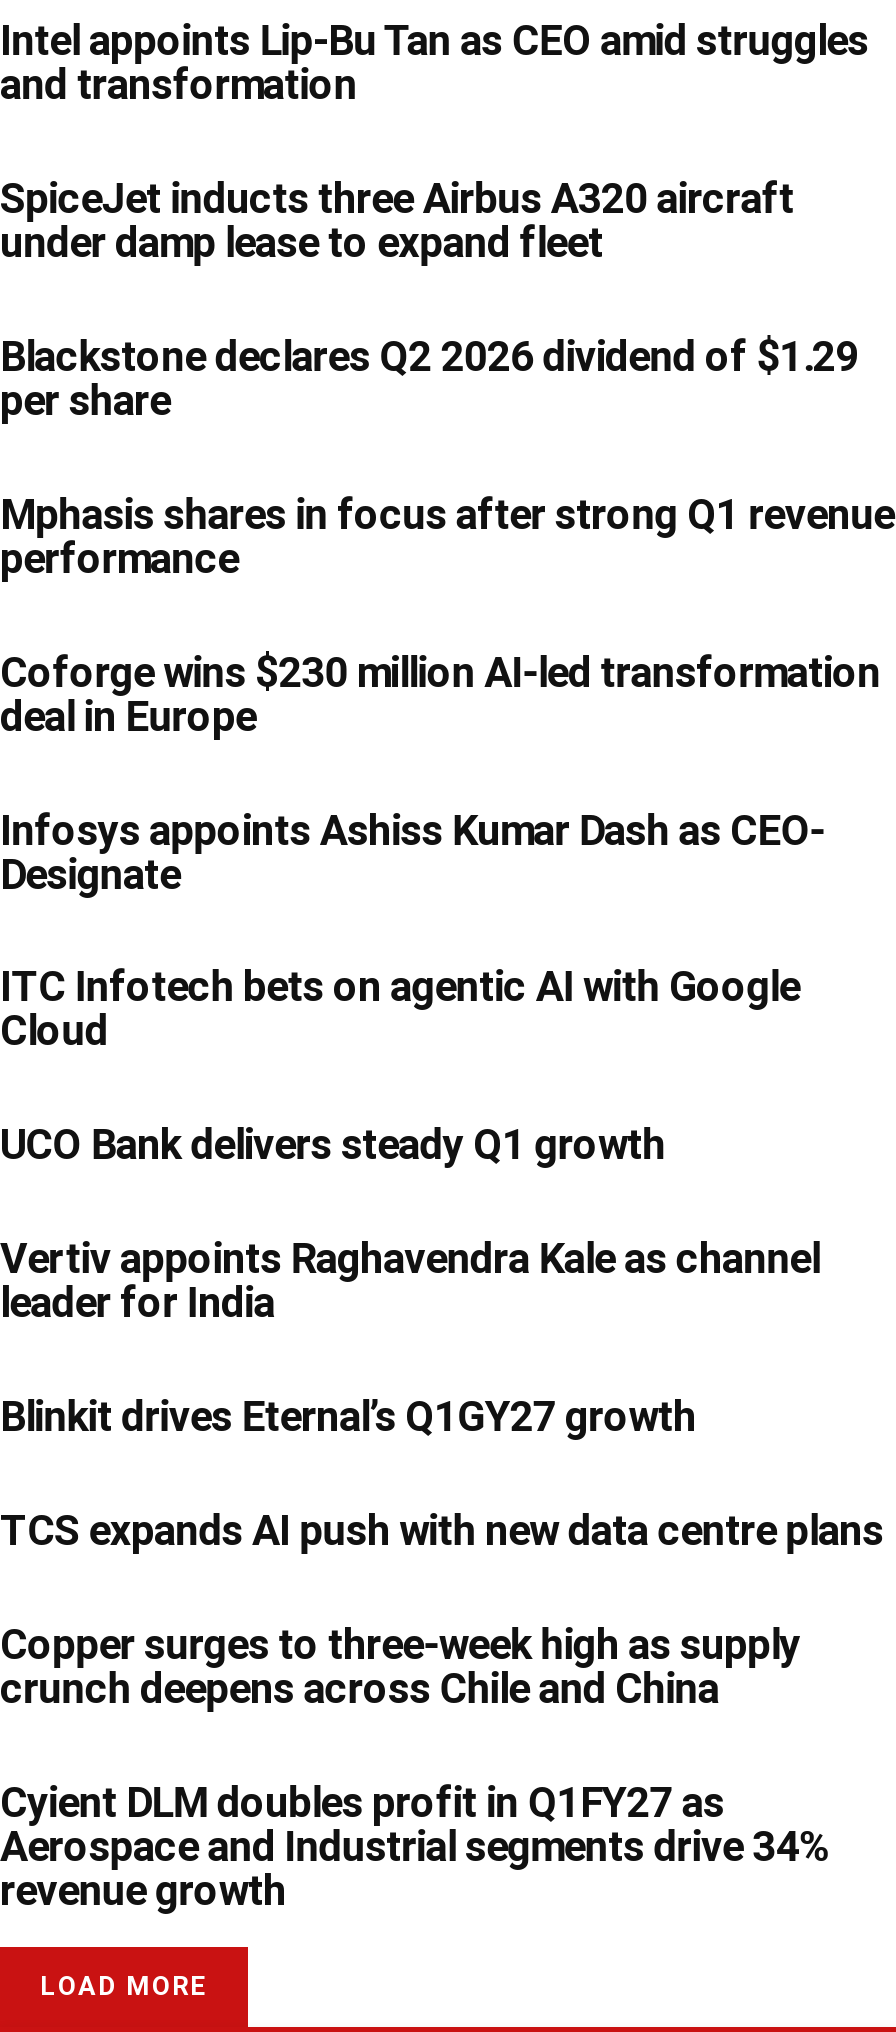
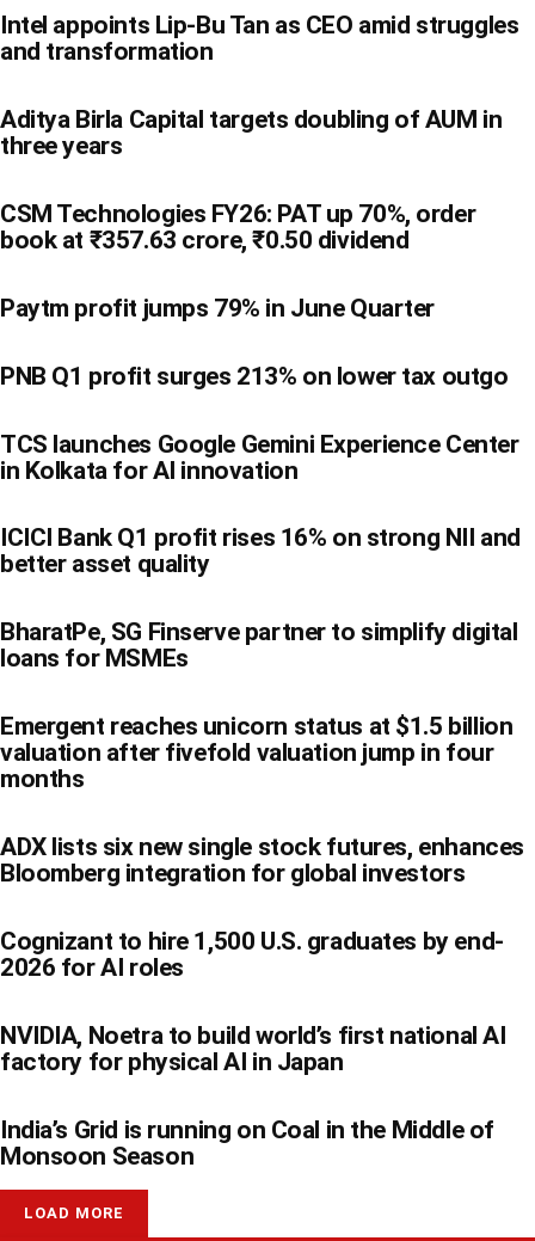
- SpiceJet inducts three Airbus A320 aircraft
- under damp lease to expand fleet
+ Aditya Birla Capital targets doubling of AUM in
+ three years

- Blackstone declares Q2 2026 dividend of $1.29
- per share
+ CSM Technologies FY26: PAT up 70%, order
+ book at ₹357.63 crore, ₹0.50 dividend

- Mphasis shares in focus after strong Q1 revenue
- performance
+ Paytm profit jumps 79% in June Quarter

- Coforge wins $230 million AI-led transformation
- deal in Europe
+ PNB Q1 profit surges 213% on lower tax outgo

- Infosys appoints Ashiss Kumar Dash as CEO-
- Designate
+ TCS launches Google Gemini Experience Center
+ in Kolkata for AI innovation

- ITC Infotech bets on agentic AI with Google
- Cloud
+ ICICI Bank Q1 profit rises 16% on strong NII and
+ better asset quality

- UCO Bank delivers steady Q1 growth
+ BharatPe, SG Finserve partner to simplify digital
+ loans for MSMEs

- Vertiv appoints Raghavendra Kale as channel
- leader for India
+ Emergent reaches unicorn status at $1.5 billion
+ valuation after fivefold valuation jump in four
+ months

- Blinkit drives Eternal’s Q1GY27 growth
+ ADX lists six new single stock futures, enhances
+ Bloomberg integration for global investors

- TCS expands AI push with new data centre plans
+ Cognizant to hire 1,500 U.S. graduates by end-
+ 2026 for AI roles

- Copper surges to three-week high as supply
- crunch deepens across Chile and China
+ NVIDIA, Noetra to build world’s first national AI
+ factory for physical AI in Japan

- Cyient DLM doubles profit in Q1FY27 as
- Aerospace and Industrial segments drive 34%
- revenue growth
+ India’s Grid is running on Coal in the Middle of
+ Monsoon Season
